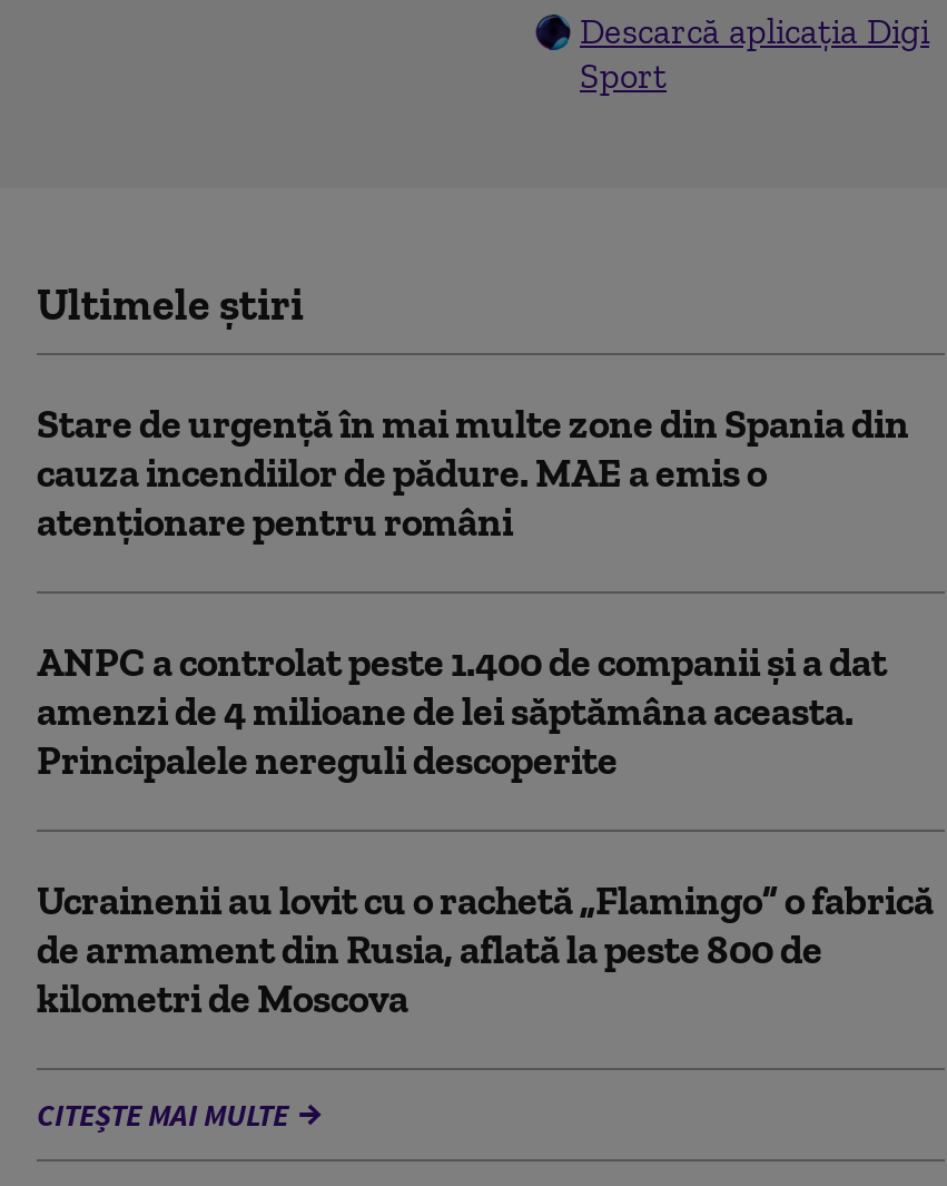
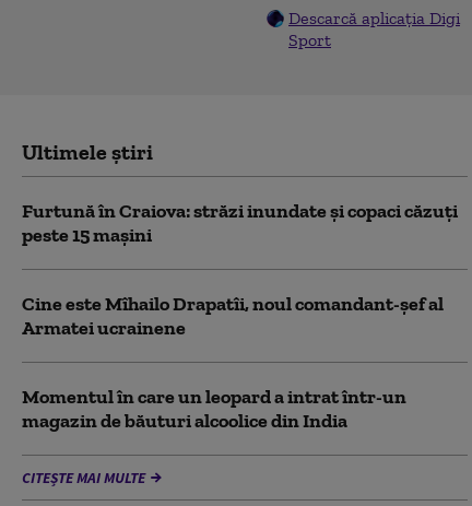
- Stare de urgență în mai multe zone din Spania din
- cauza incendiilor de pădure. MAE a emis o
- atenționare pentru români
+ Furtună în Craiova: străzi inundate și copaci căzuți
+ peste 15 mașini

- ANPC a controlat peste 1.400 de companii și a dat
- amenzi de 4 milioane de lei săptămâna aceasta.
- Principalele nereguli descoperite
+ Cine este Mîhailo Drapatîi, noul comandant-şef al
+ Armatei ucrainene

- Ucrainenii au lovit cu o rachetă „Flamingo” o fabrică
- de armament din Rusia, aflată la peste 800 de
- kilometri de Moscova
+ Momentul în care un leopard a intrat într-un
+ magazin de băuturi alcoolice din India
